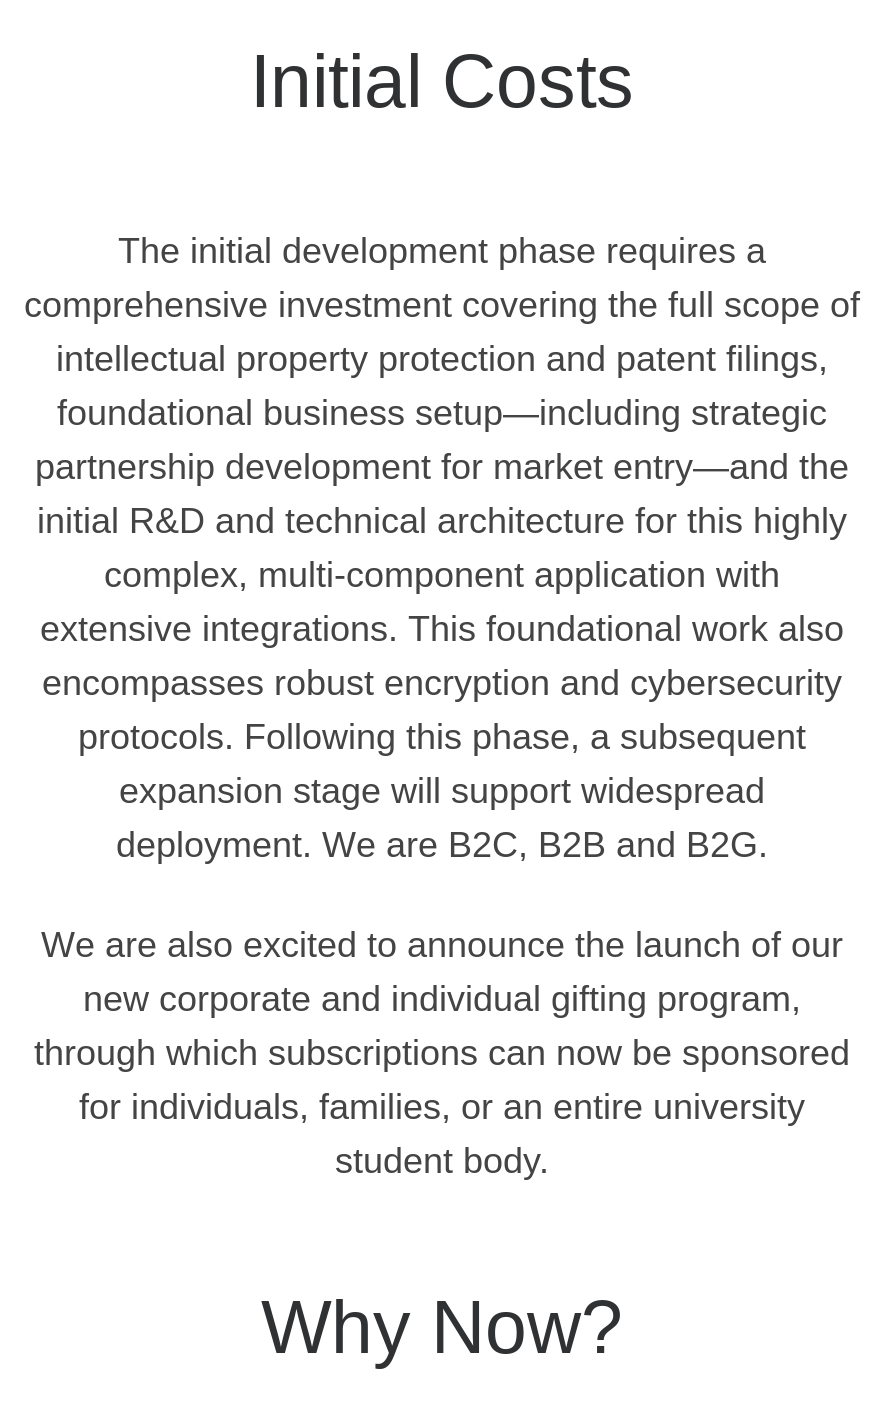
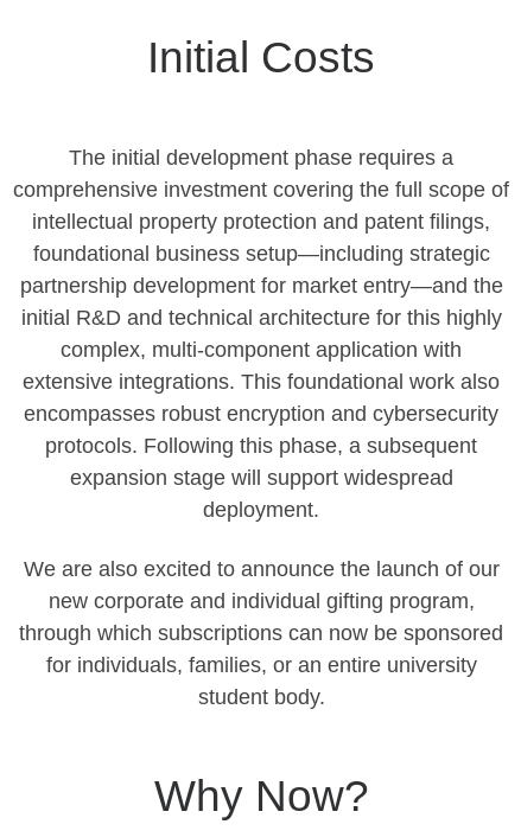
- deployment. We are B2C, B2B and B2G.
+ deployment.
